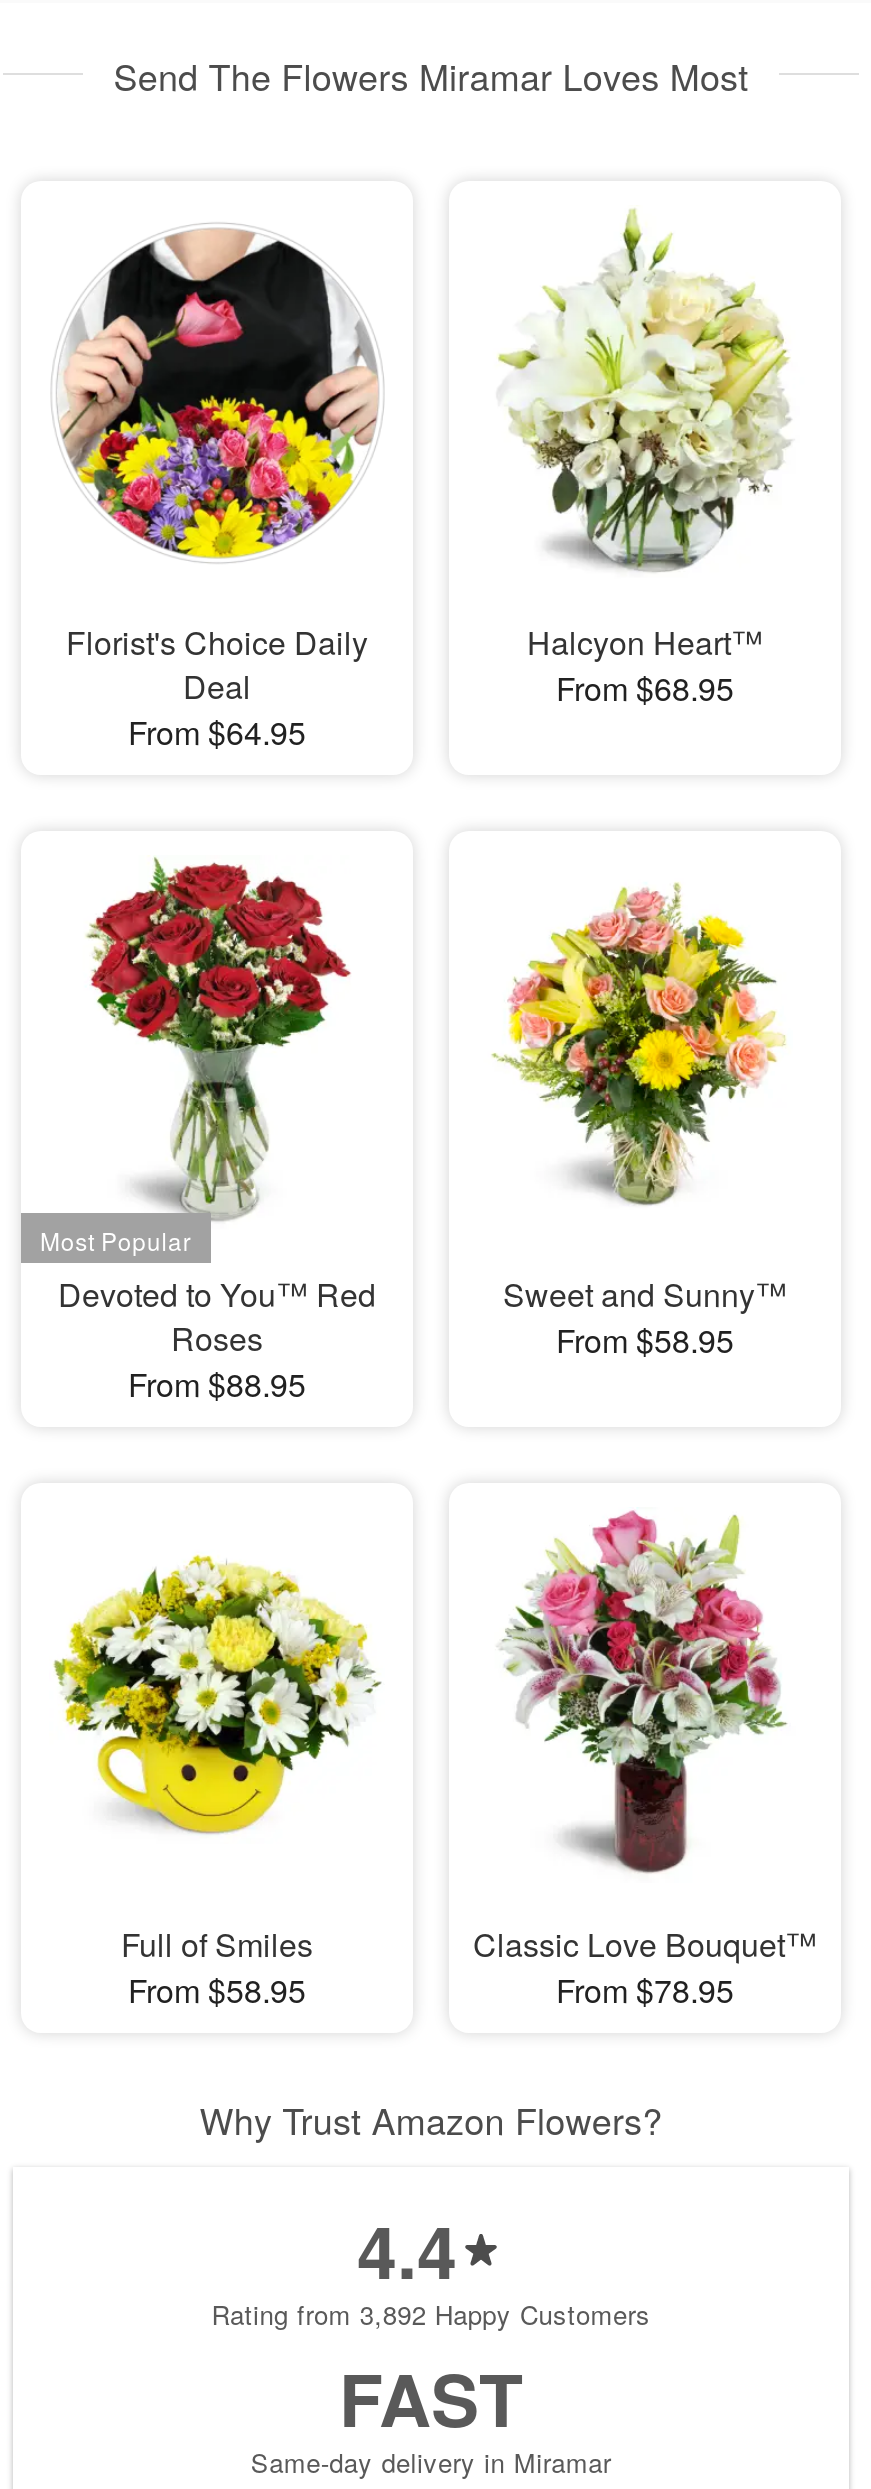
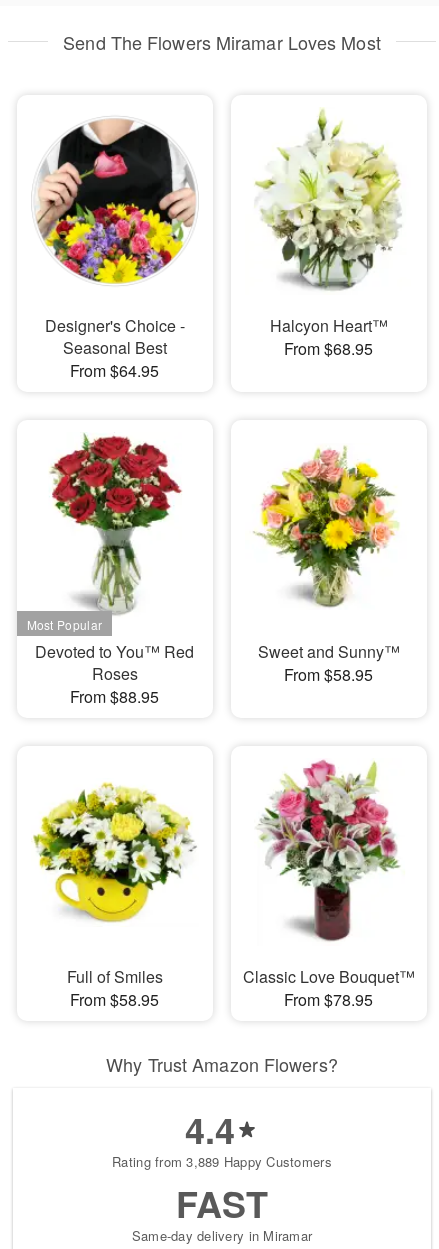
- Florist's Choice Daily
- Deal
+ Designer's Choice -
+ Seasonal Best

- Rating from 3,892 Happy Customers
+ Rating from 3,889 Happy Customers
